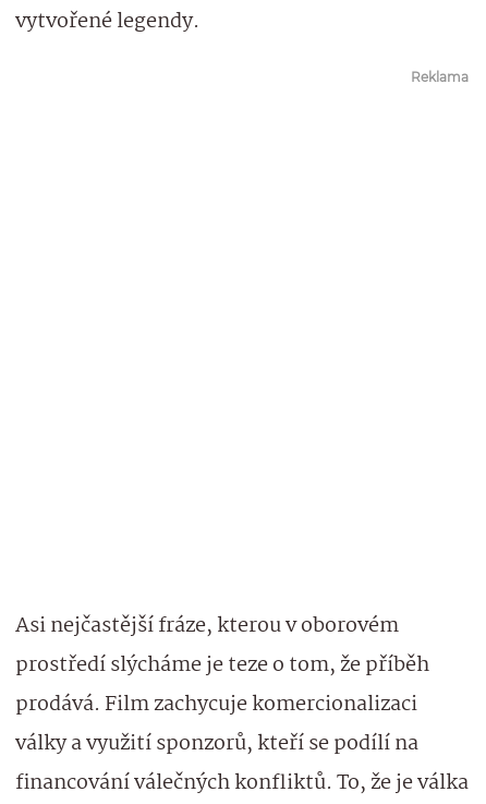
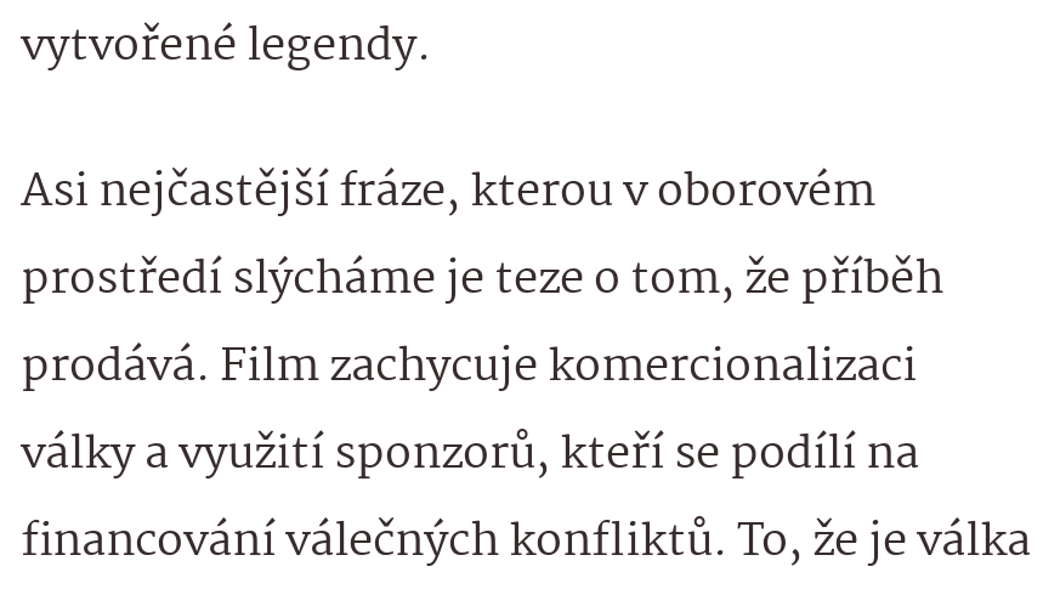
- Reklama
